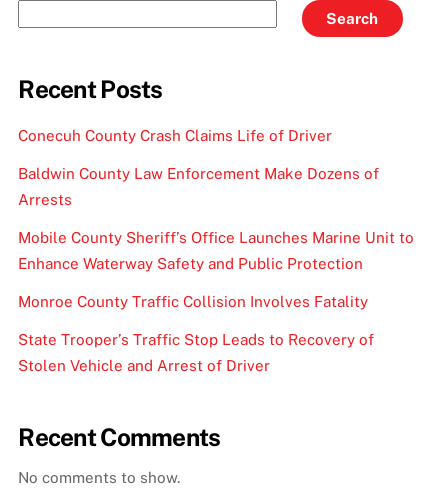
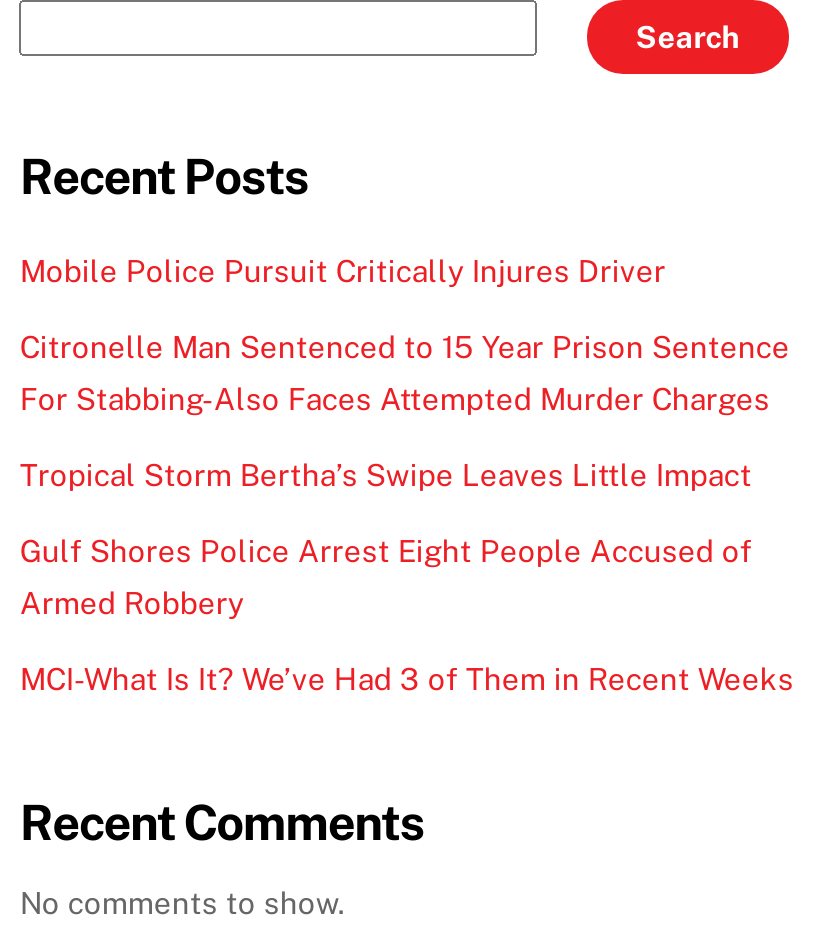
- Conecuh County Crash Claims Life of Driver
- Baldwin County Law Enforcement Make Dozens of
- Arrests
- Mobile County Sheriff’s Office Launches Marine Unit to
- Enhance Waterway Safety and Public Protection
- Monroe County Traffic Collision Involves Fatality
- State Trooper’s Traffic Stop Leads to Recovery of
- Stolen Vehicle and Arrest of Driver
+ Mobile Police Pursuit Critically Injures Driver
+ Citronelle Man Sentenced to 15 Year Prison Sentence
+ For Stabbing-Also Faces Attempted Murder Charges
+ Tropical Storm Bertha’s Swipe Leaves Little Impact
+ Gulf Shores Police Arrest Eight People Accused of
+ Armed Robbery
+ MCI-What Is It? We’ve Had 3 of Them in Recent Weeks
